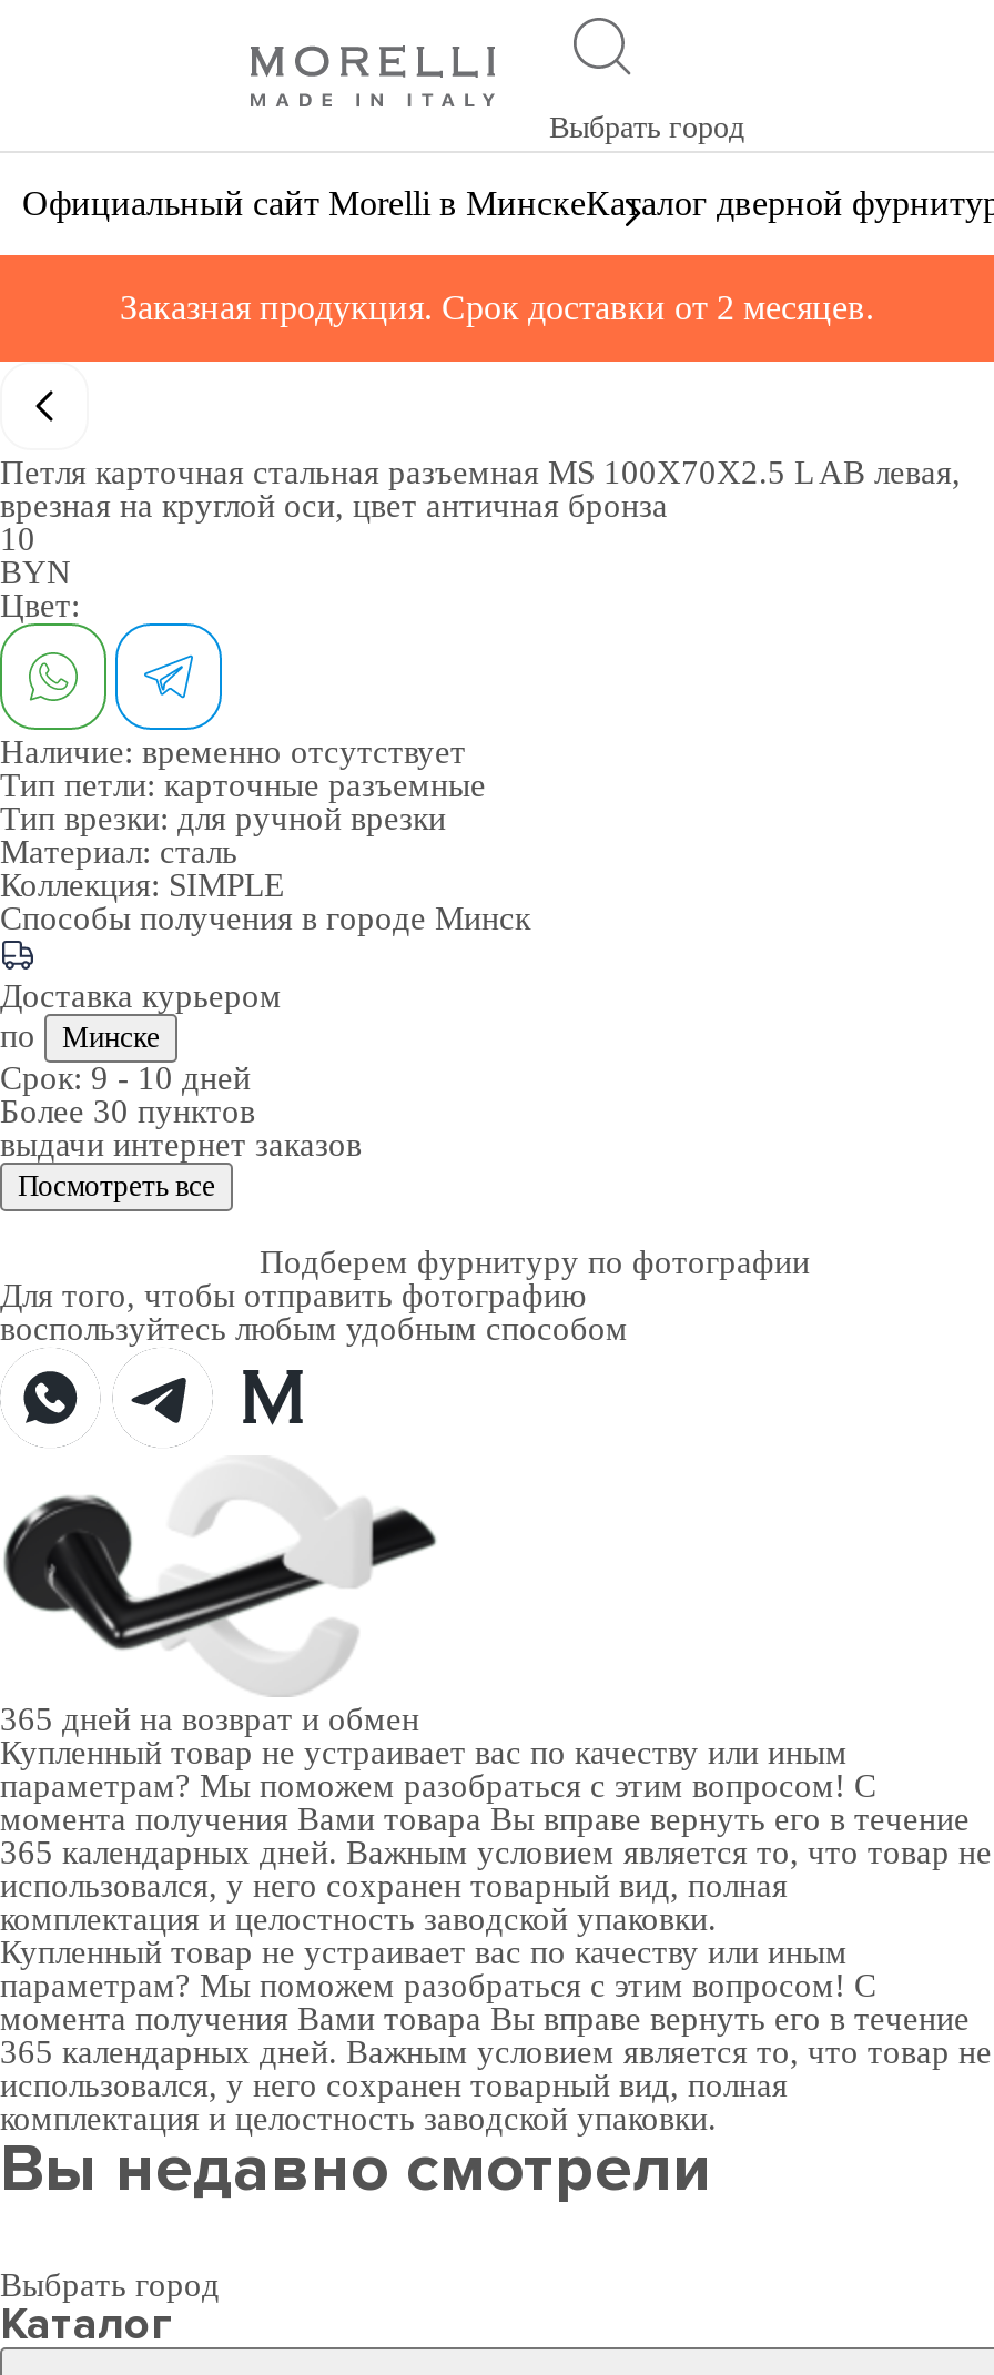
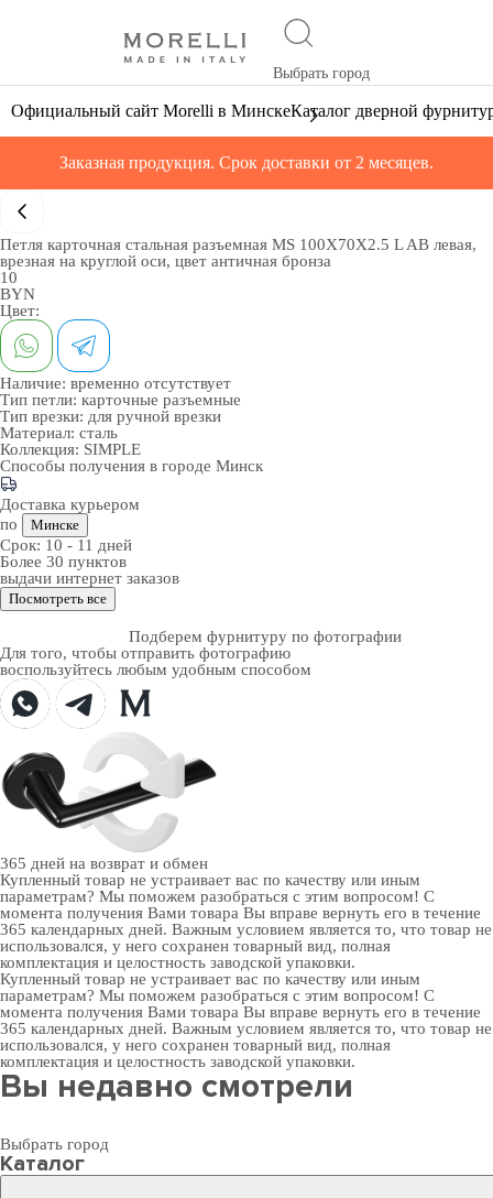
- Срок:9 - 10 дней
+ Срок:10 - 11 дней
